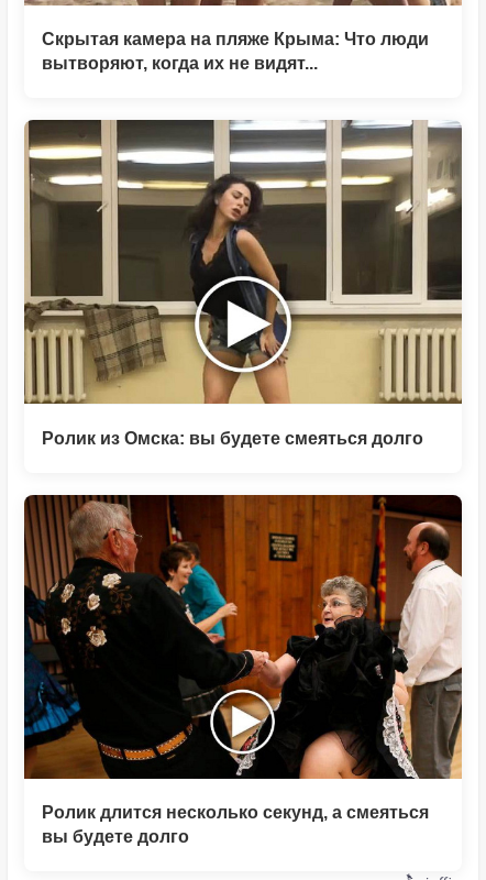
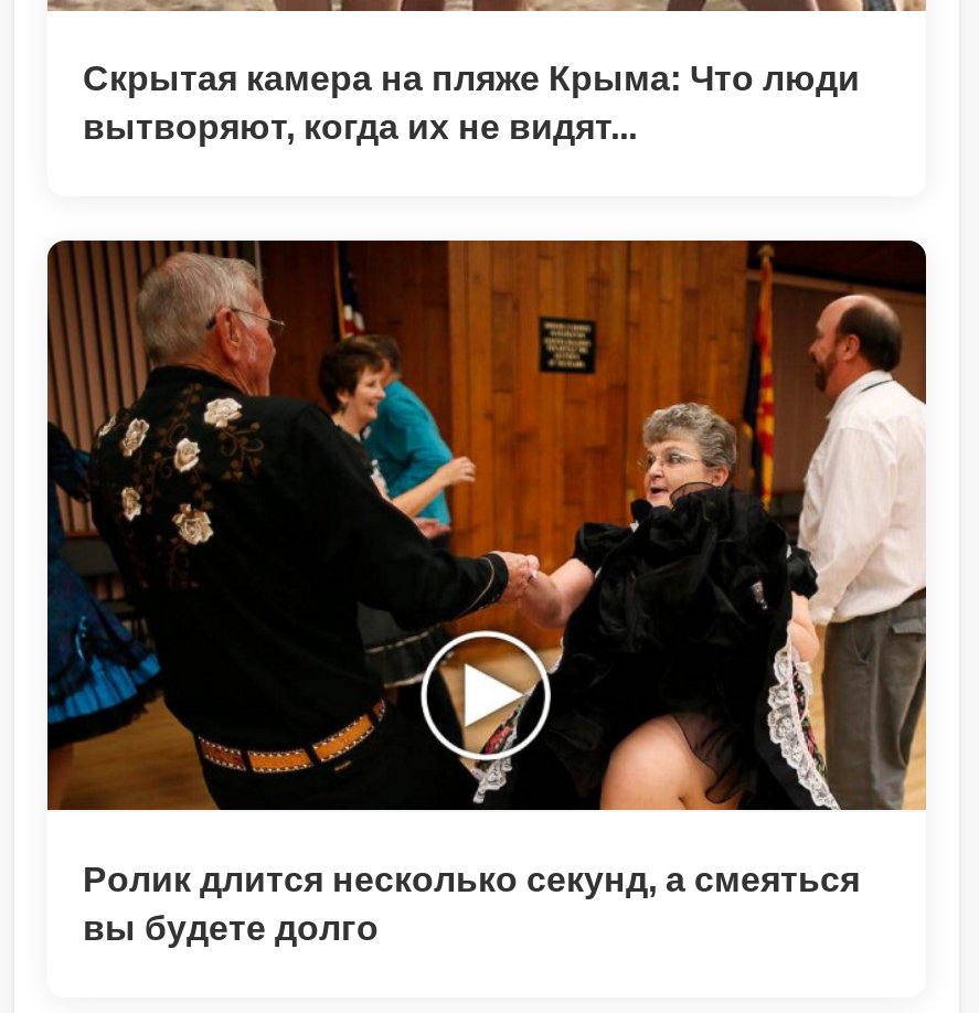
- [image]
- Ролик из Омска: вы будете смеяться долго
